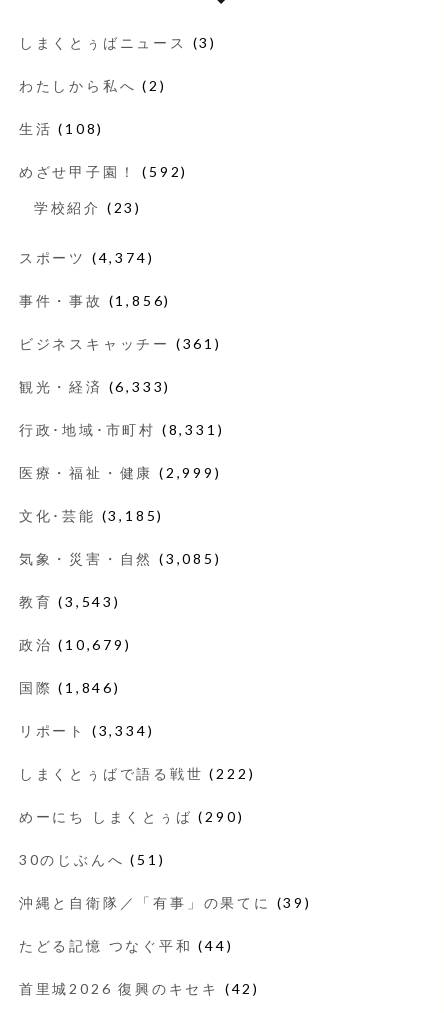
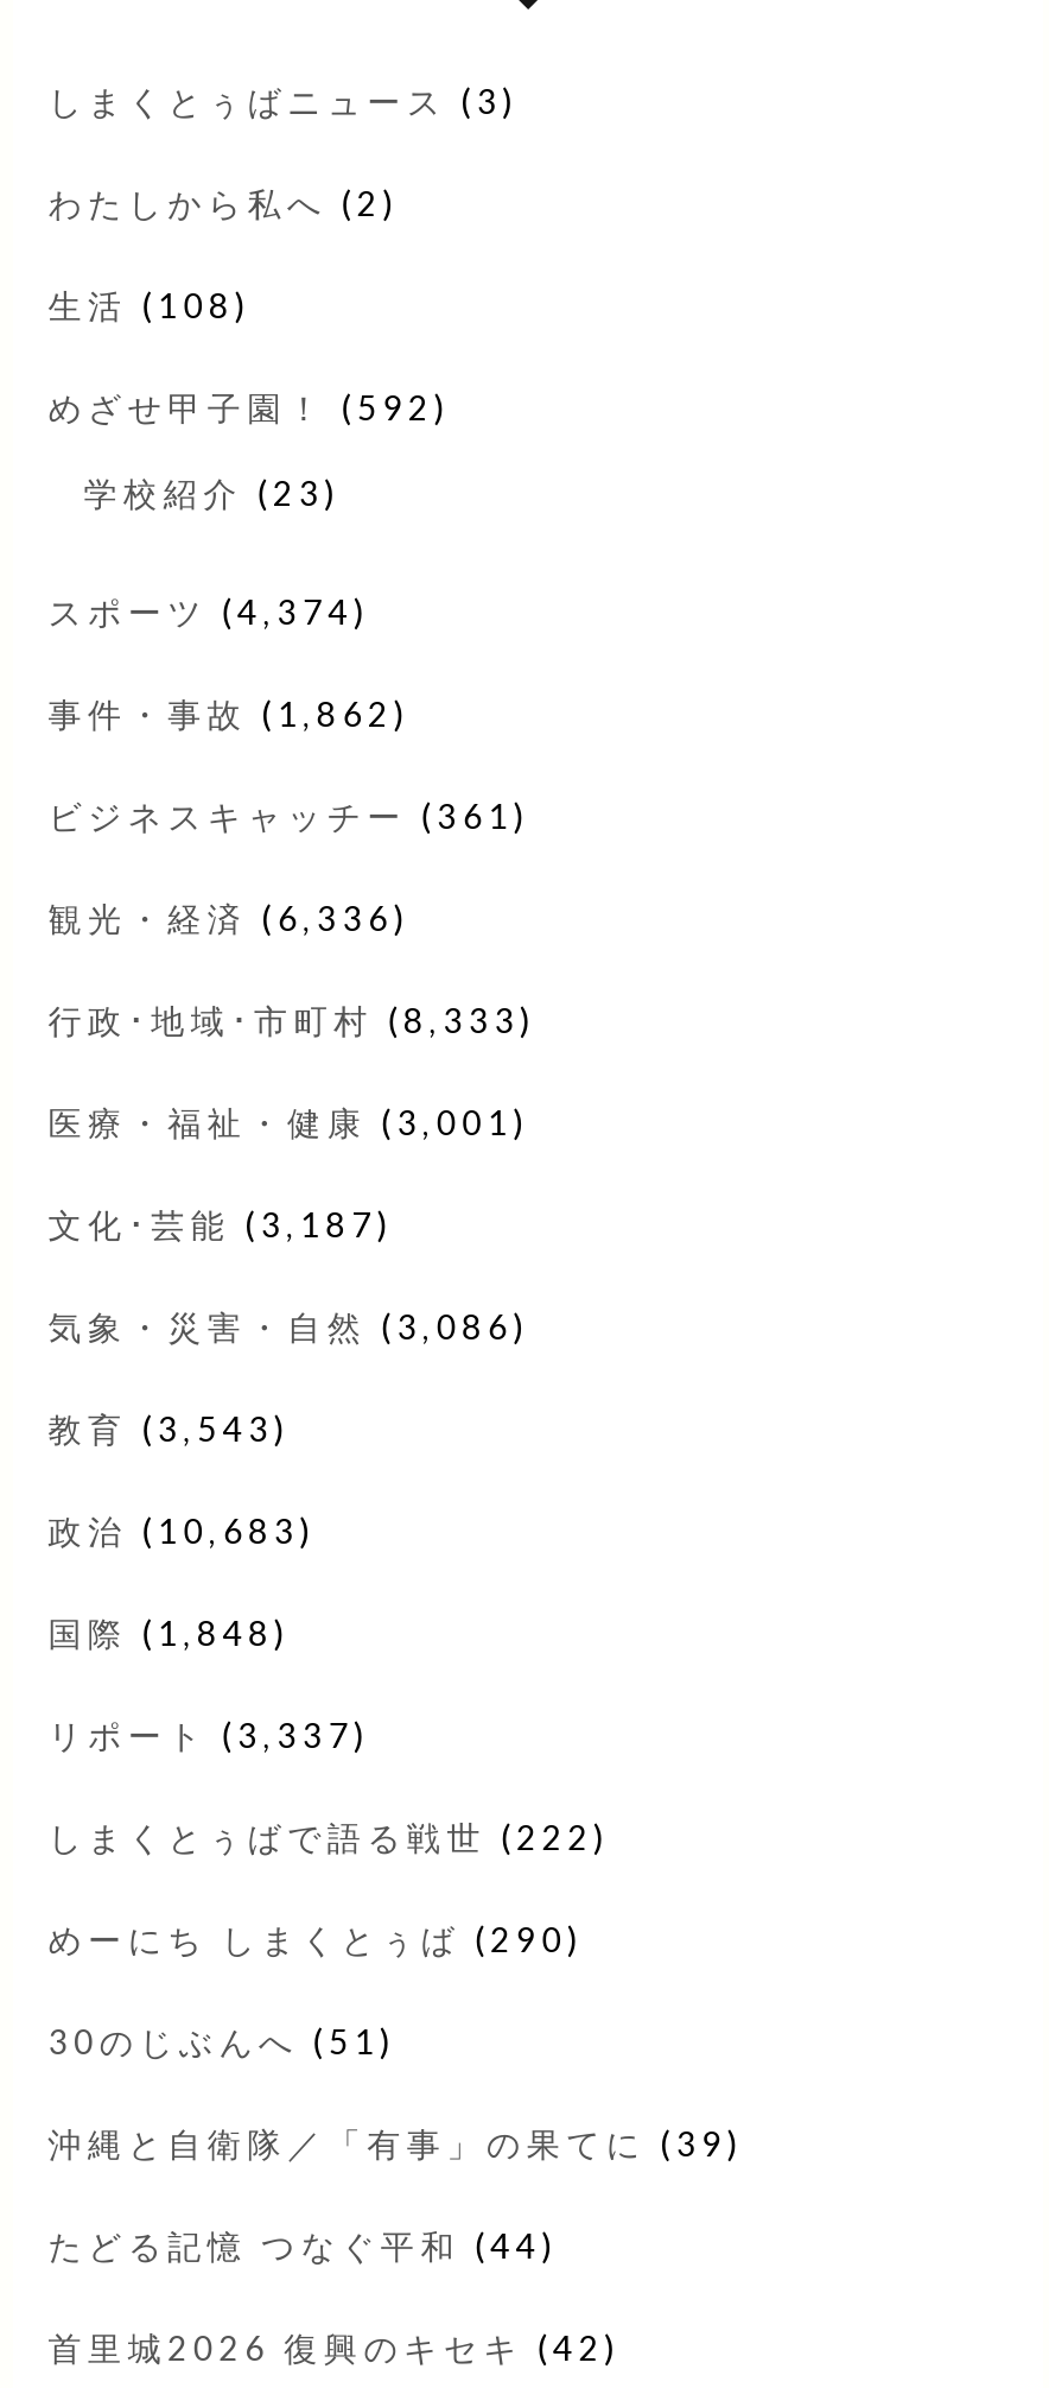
- 事件・事故(1,856)
+ 事件・事故(1,862)

- 観光・経済(6,333)
+ 観光・経済(6,336)

- 行政･地域･市町村(8,331)
+ 行政･地域･市町村(8,333)

- 医療・福祉・健康(2,999)
+ 医療・福祉・健康(3,001)

- 文化･芸能(3,185)
+ 文化･芸能(3,187)

- 気象・災害・自然(3,085)
+ 気象・災害・自然(3,086)

- 政治(10,679)
+ 政治(10,683)

- 国際(1,846)
+ 国際(1,848)

- リポート(3,334)
+ リポート(3,337)
